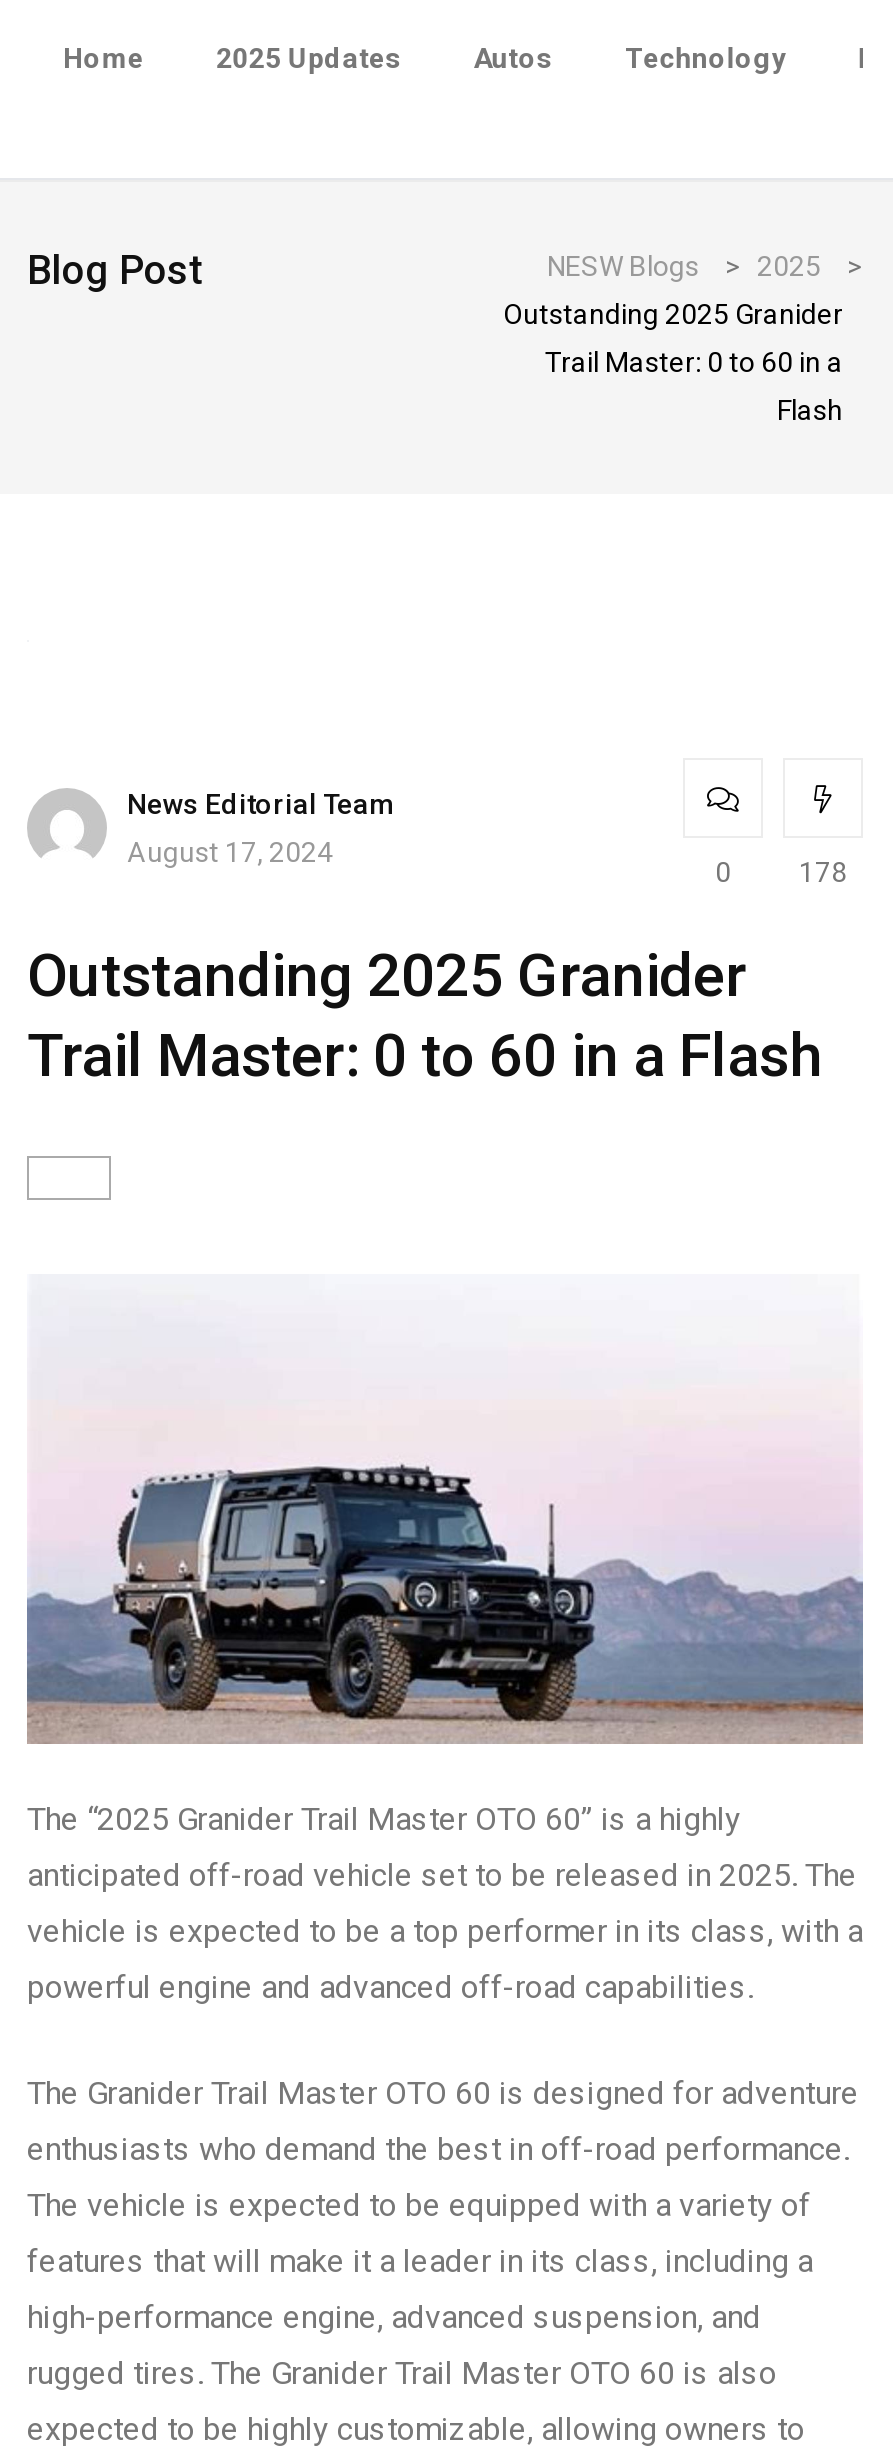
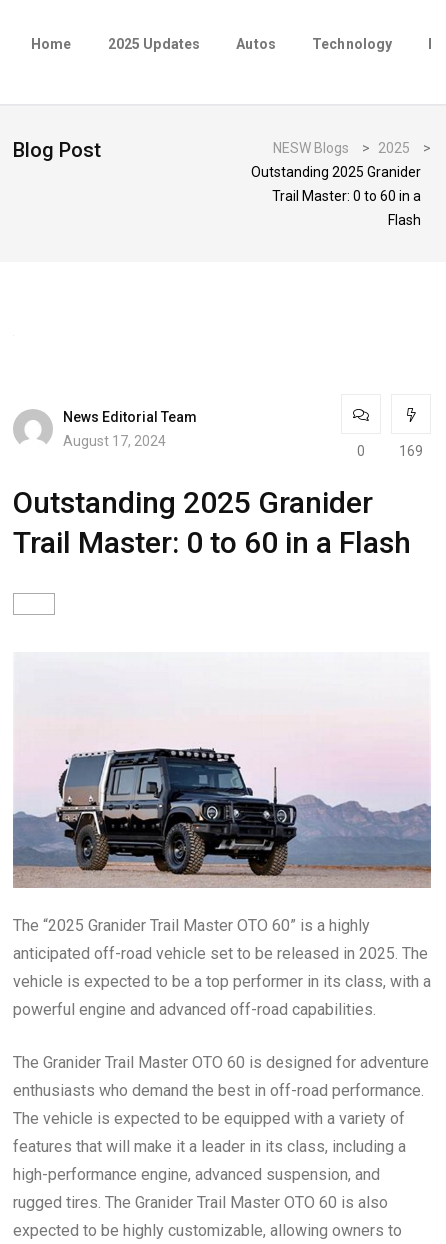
- 178
+ 169
